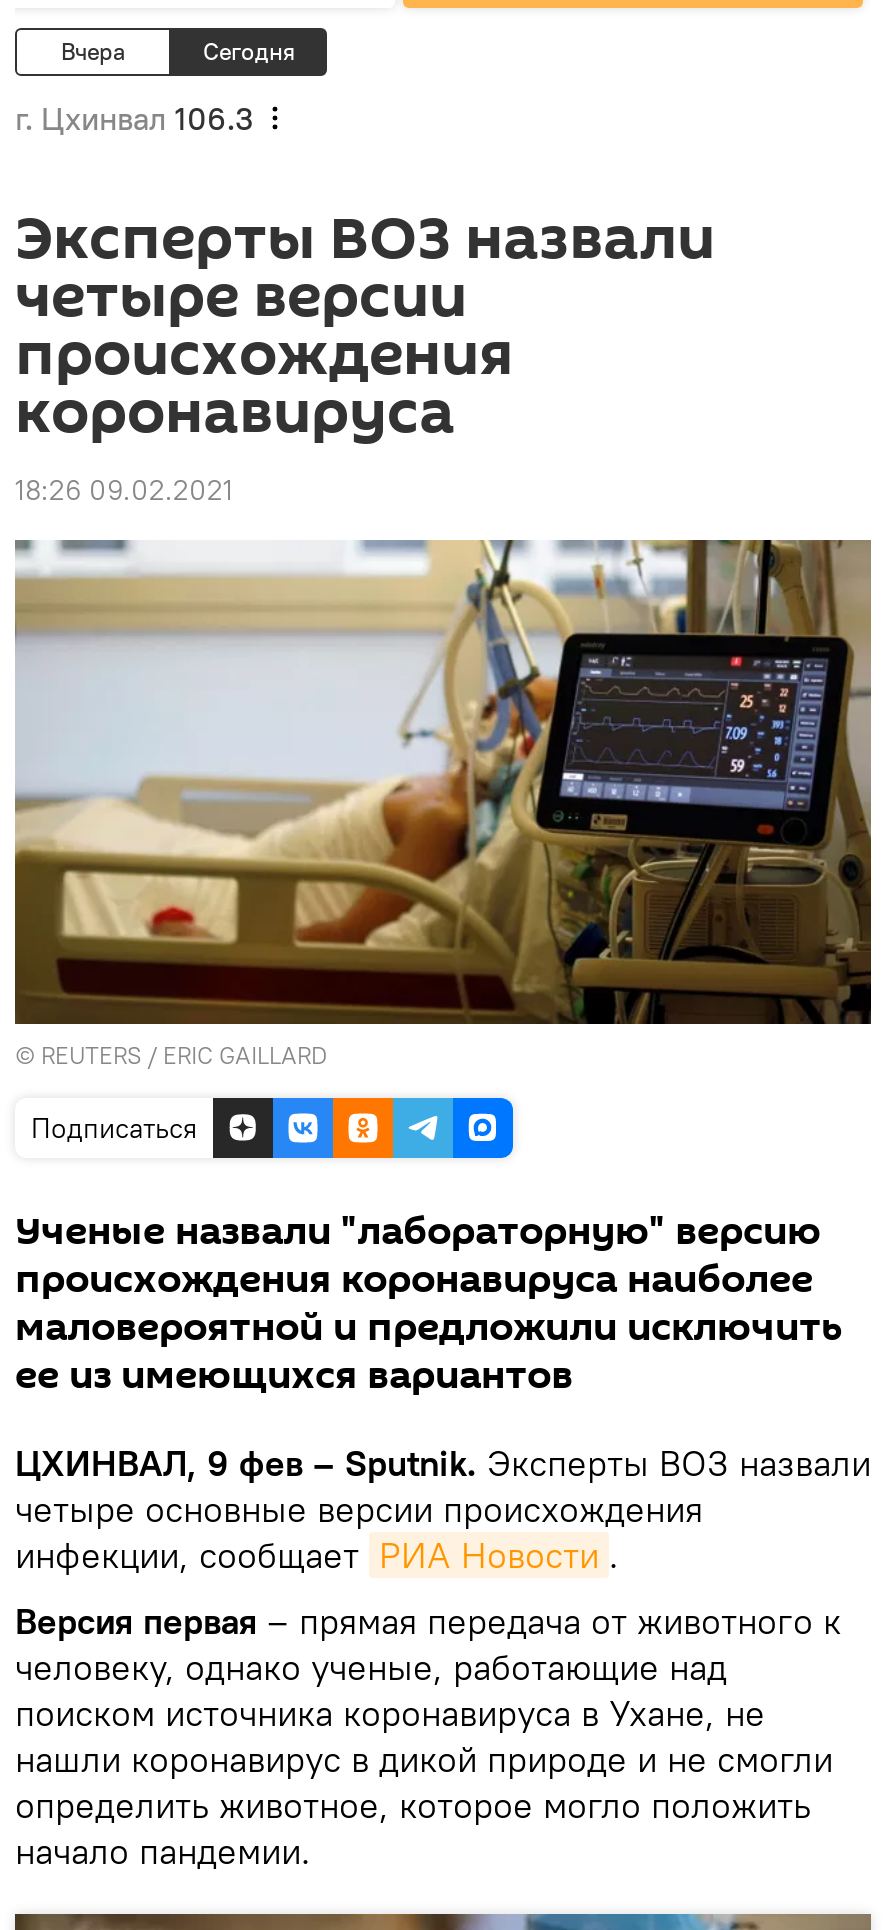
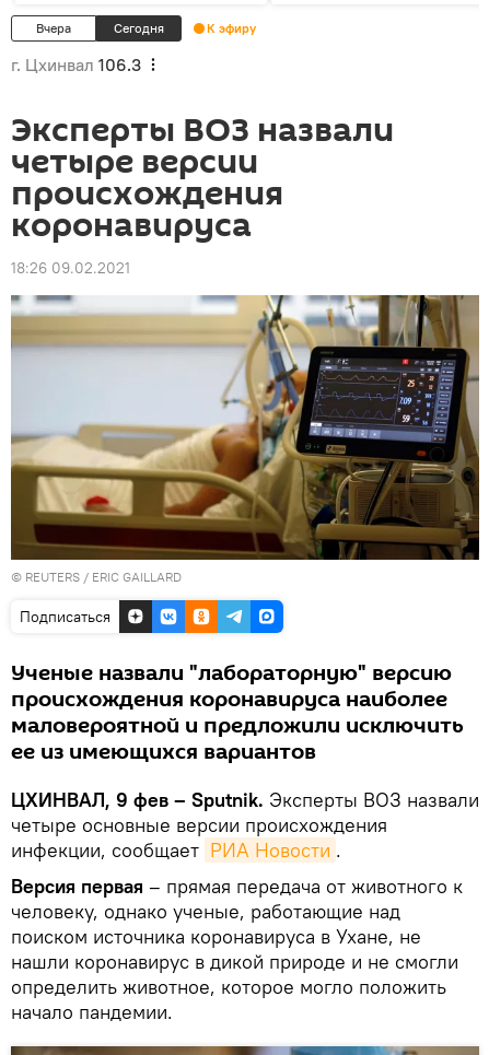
+ К эфиру
